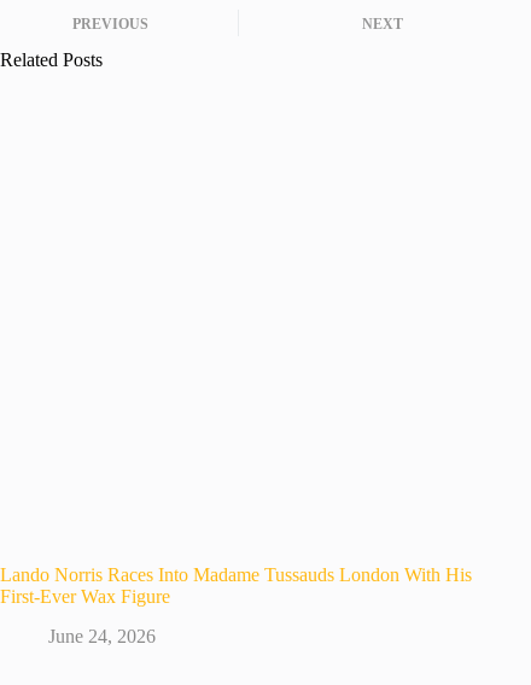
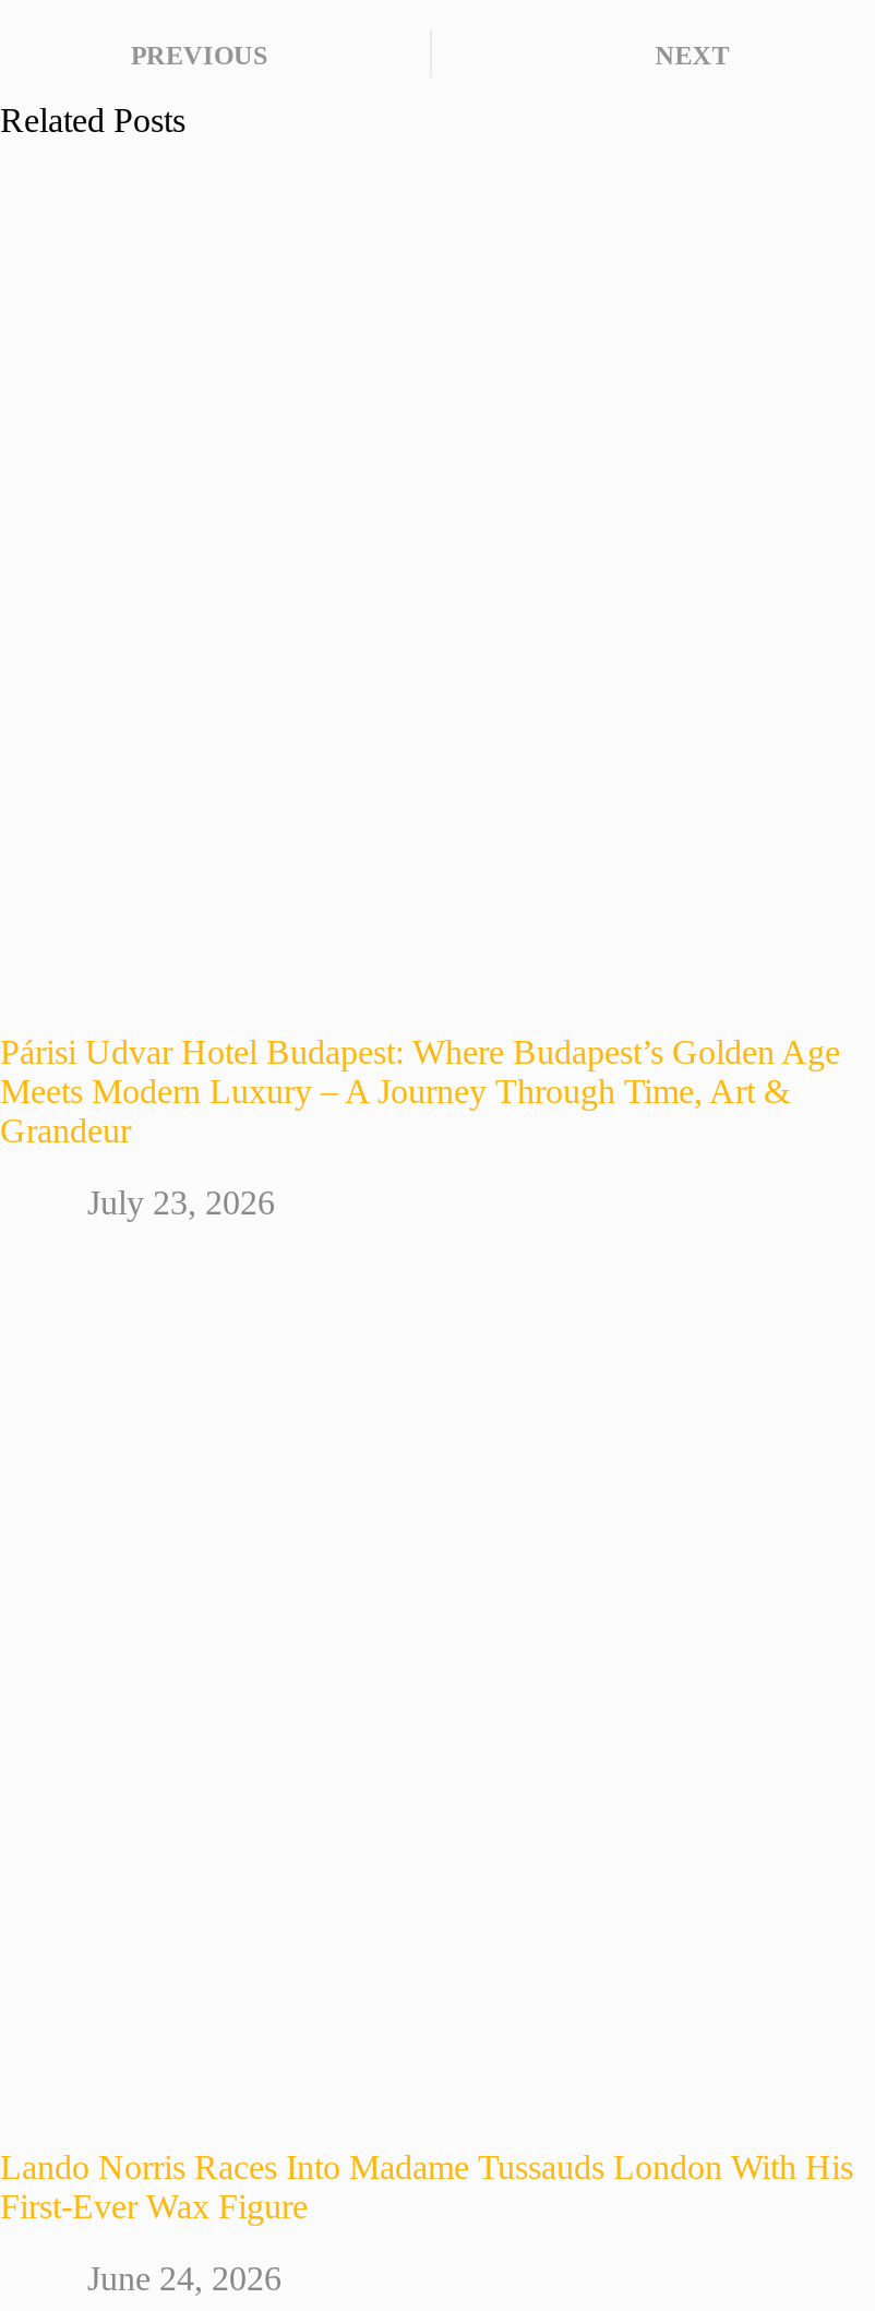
+ Párisi Udvar Hotel Budapest: Where Budapest’s Golden Age
+ Meets Modern Luxury – A Journey Through Time, Art &
+ Grandeur
+ July 23, 2026
